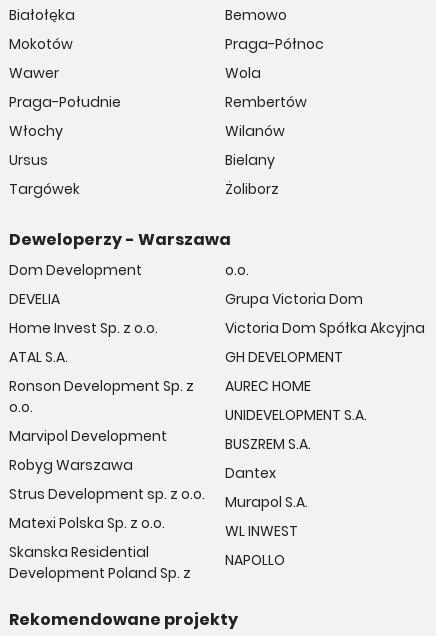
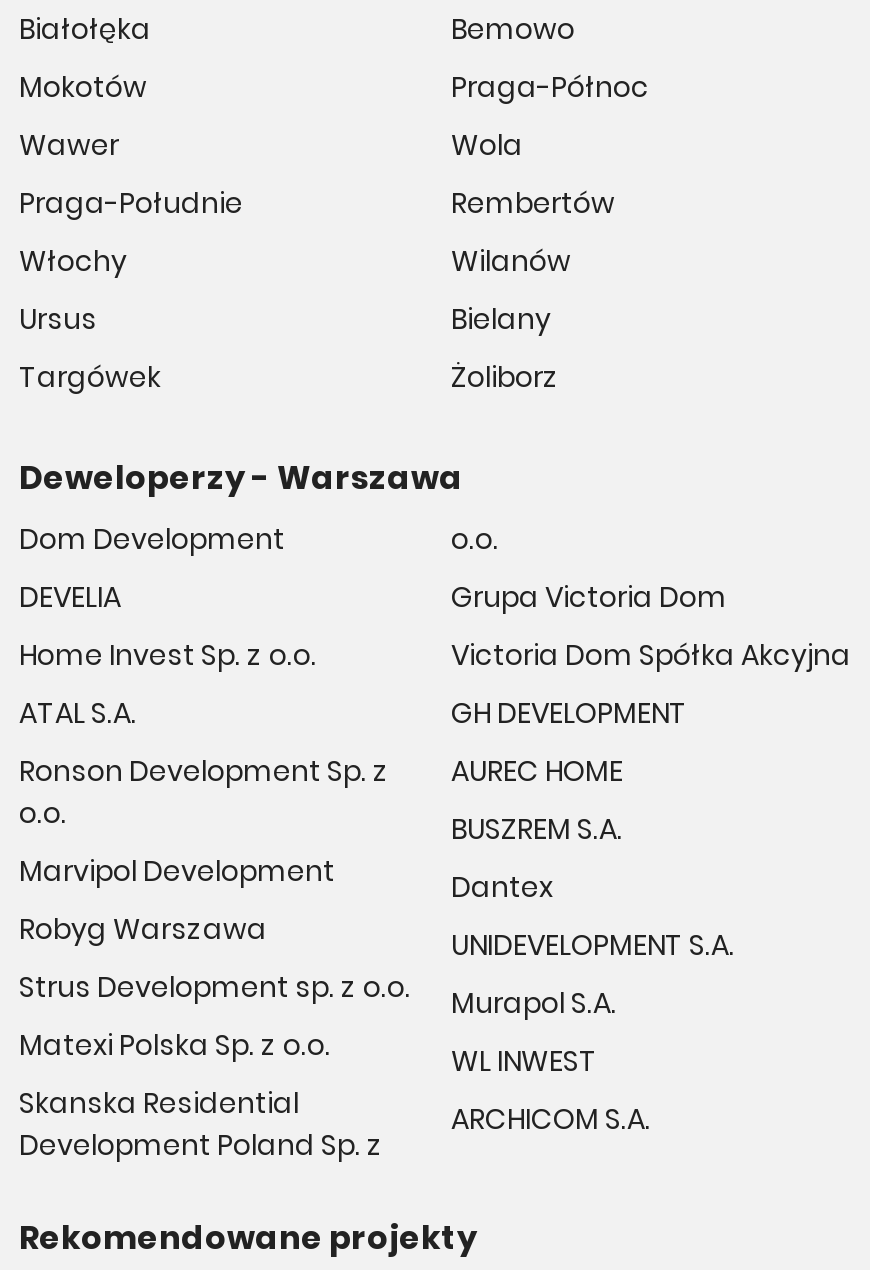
moved down: UNIDEVELOPMENT S.A.

moved up: BUSZREM S.A. | Dantex

- NAPOLLO
+ ARCHICOM S.A.
